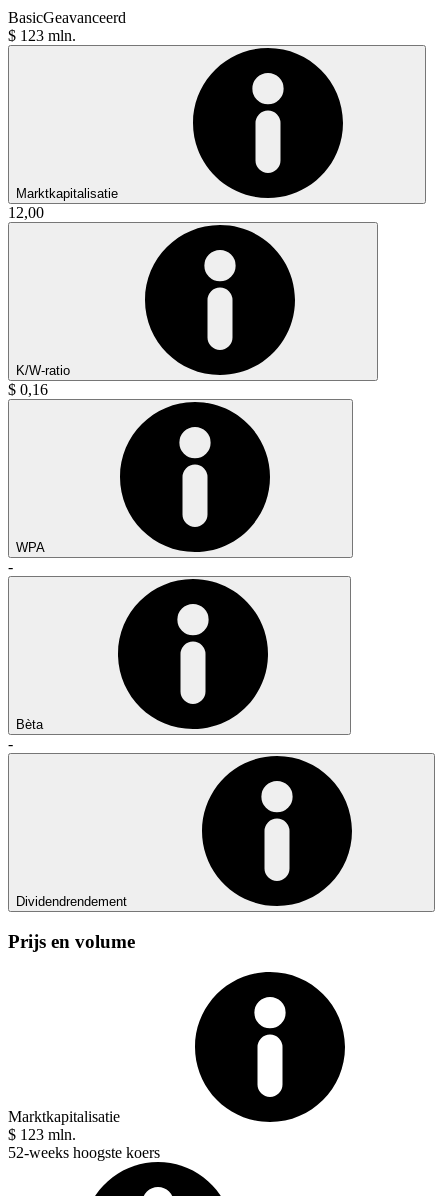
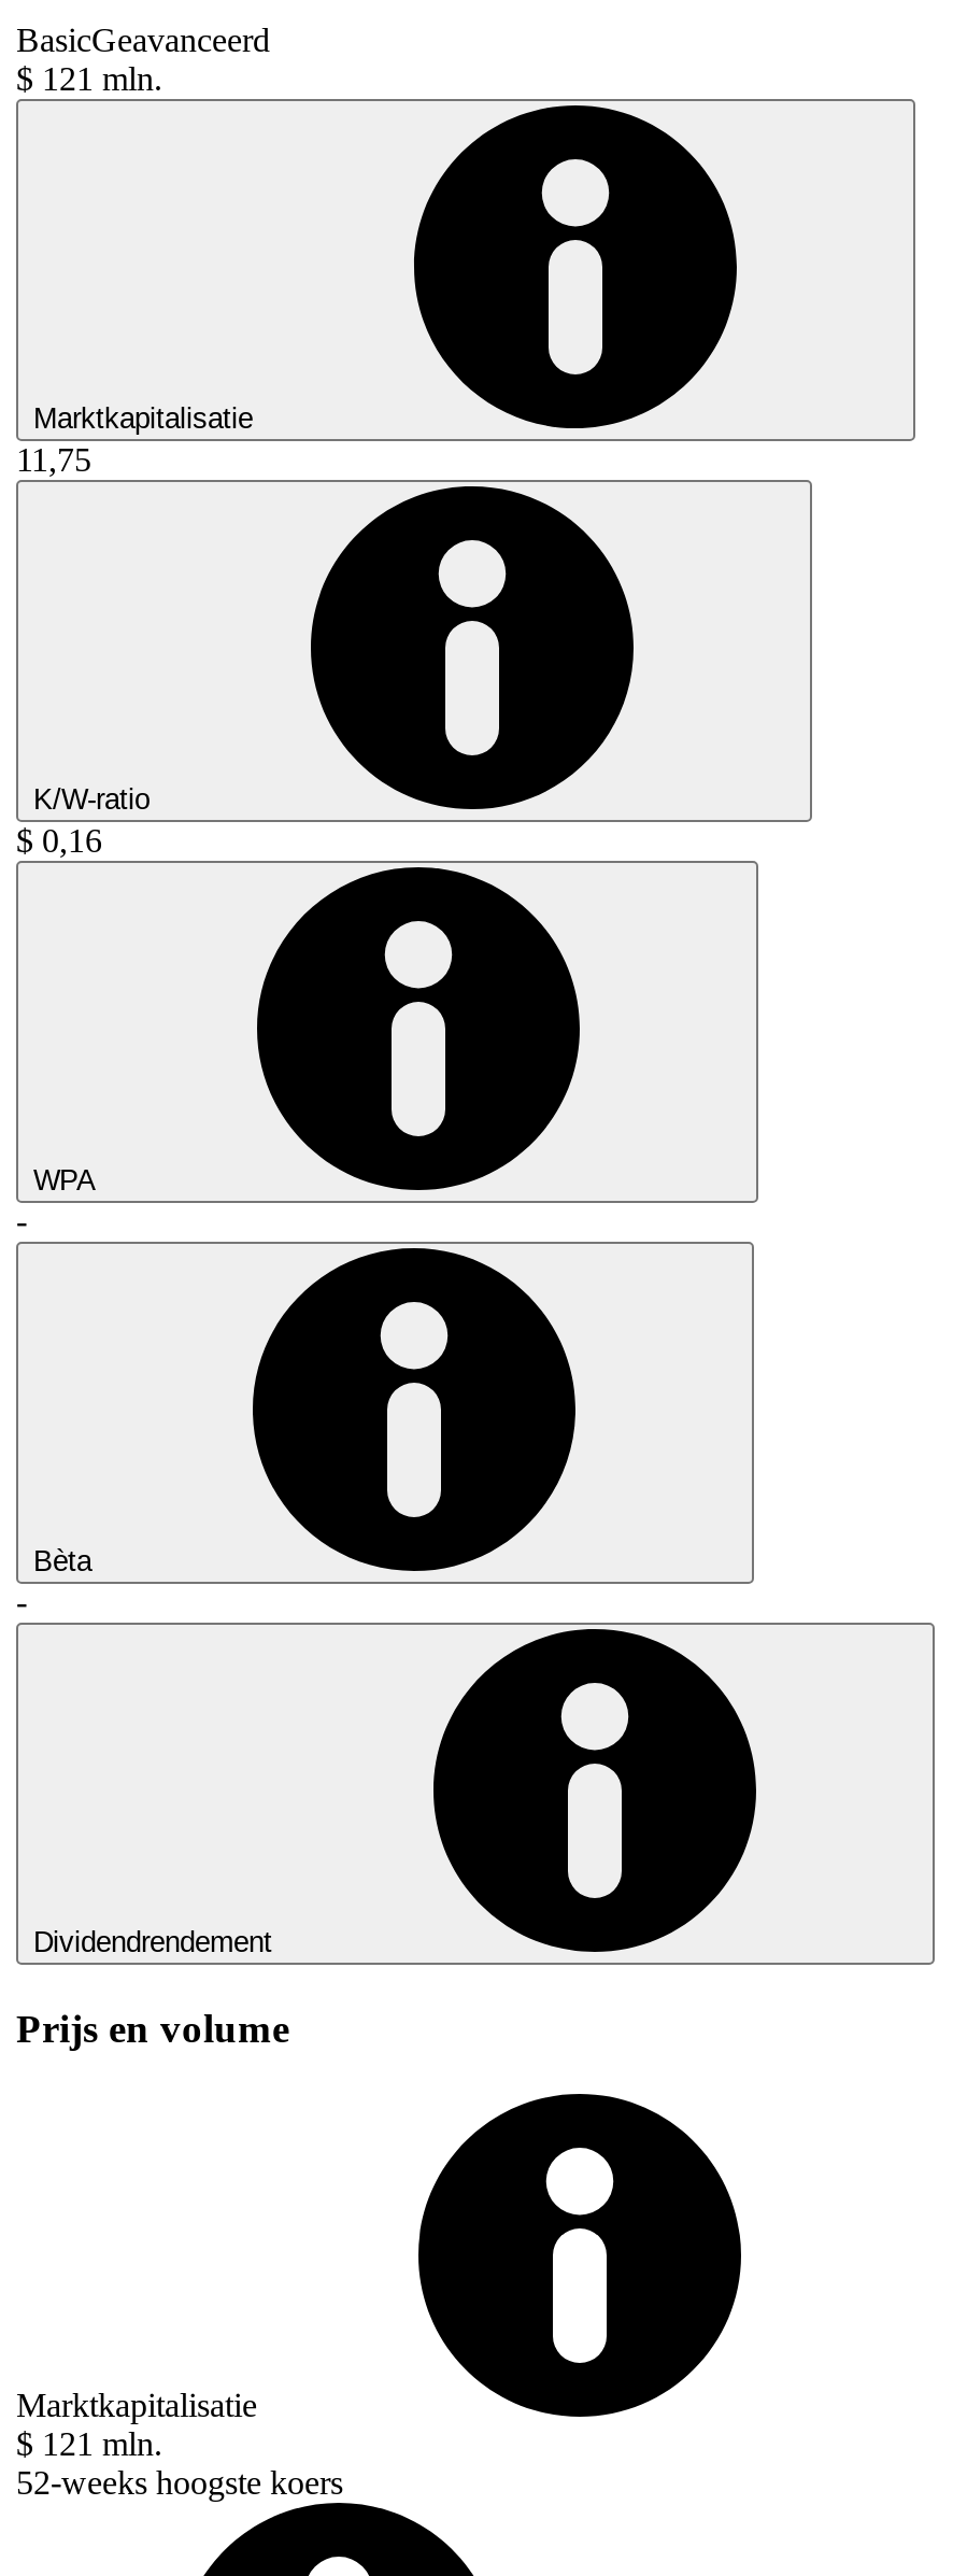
- $ 123 mln.
+ $ 121 mln.

- 12,00
+ 11,75

- $ 123 mln.
+ $ 121 mln.
